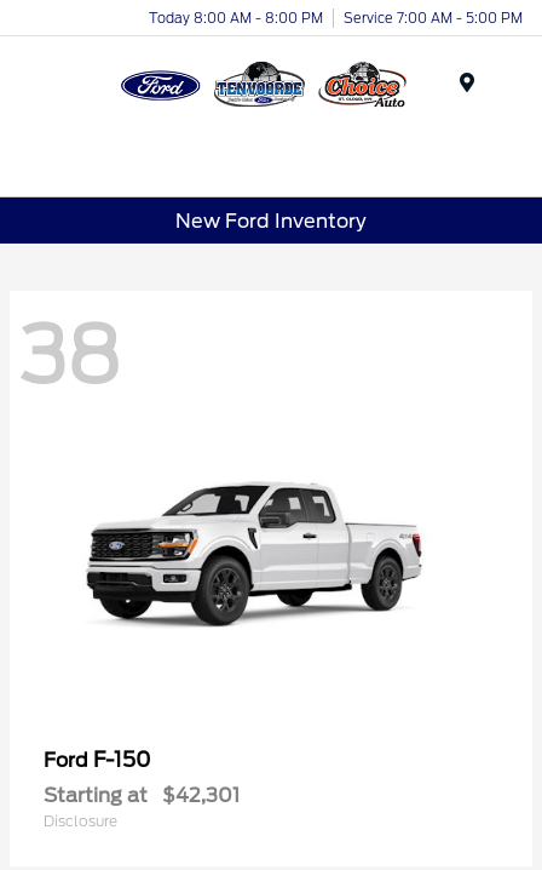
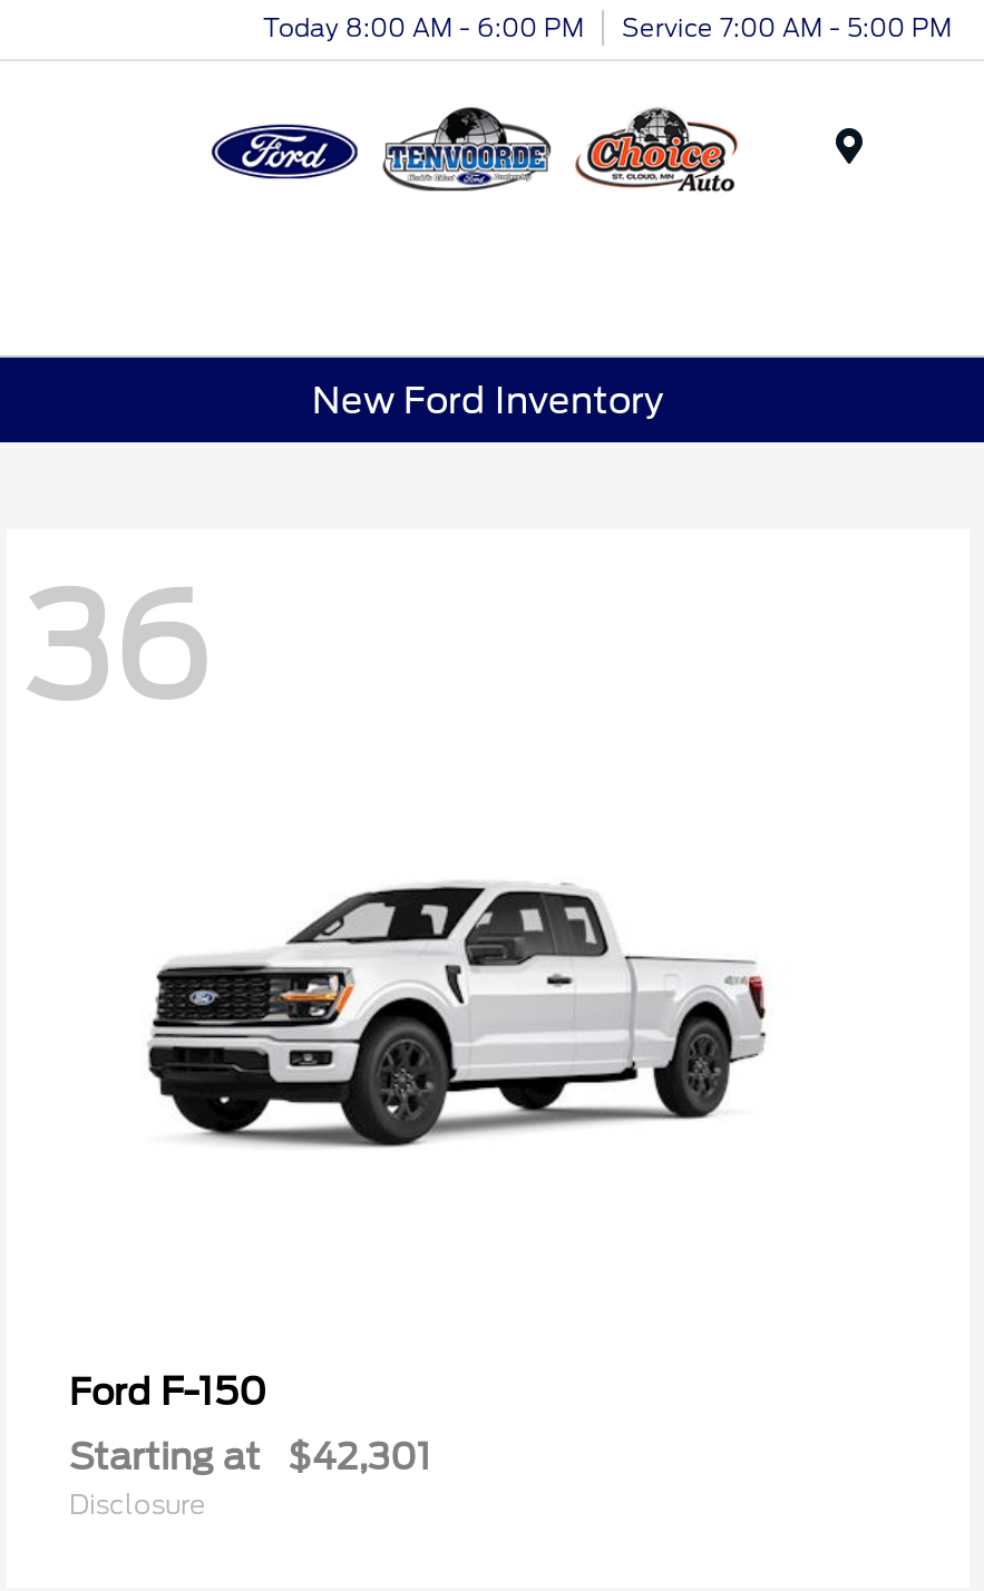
- Today 8:00 AM - 8:00 PM Service 7:00 AM - 5:00 PM
+ Today 8:00 AM - 6:00 PM Service 7:00 AM - 5:00 PM

- 38
+ 36
